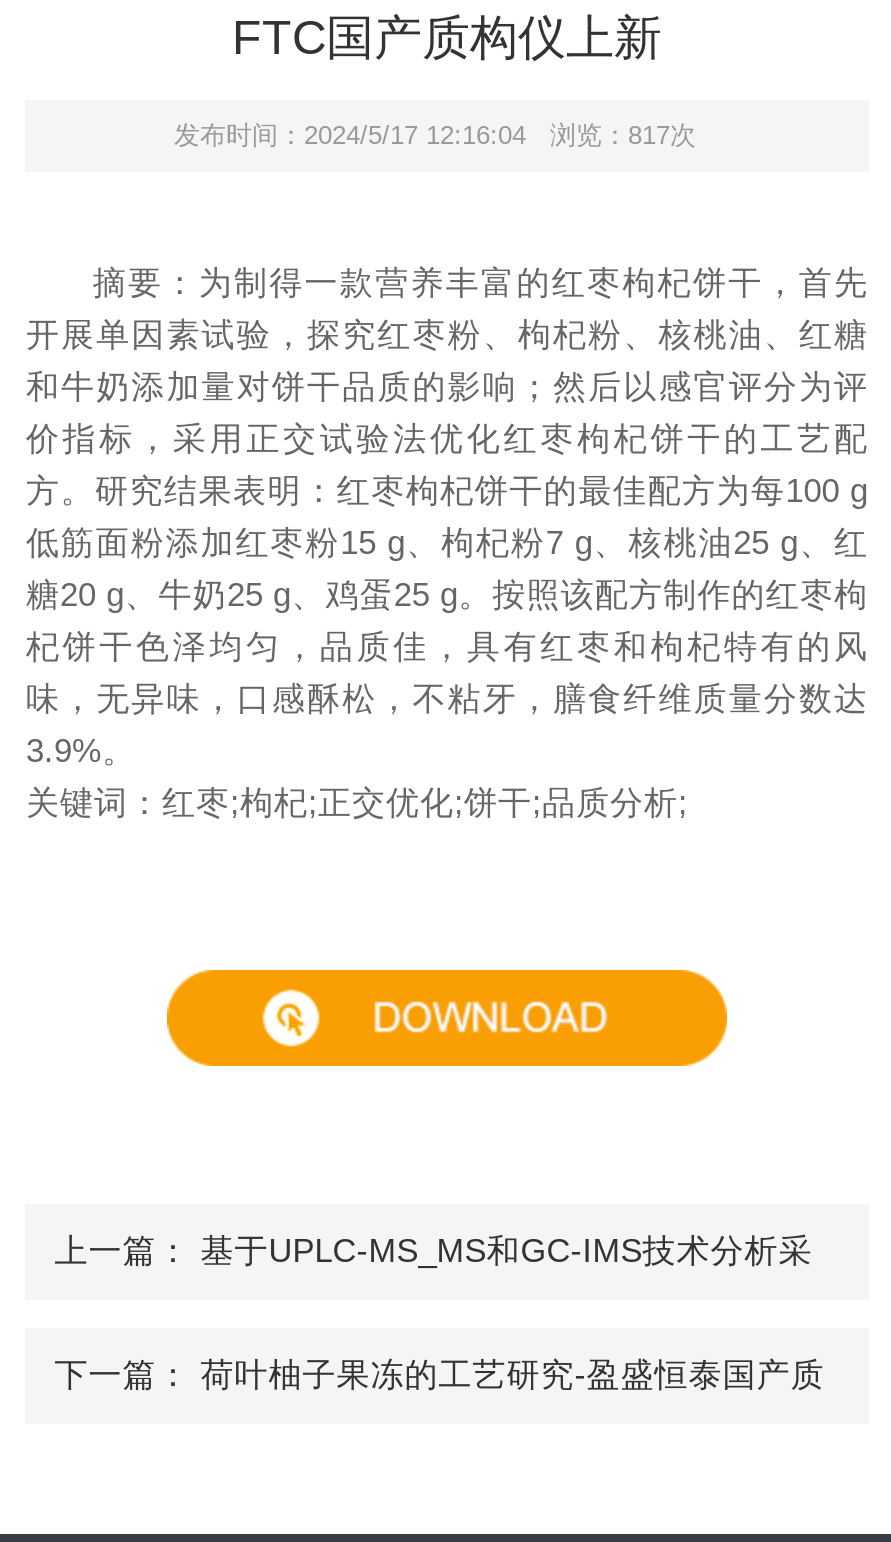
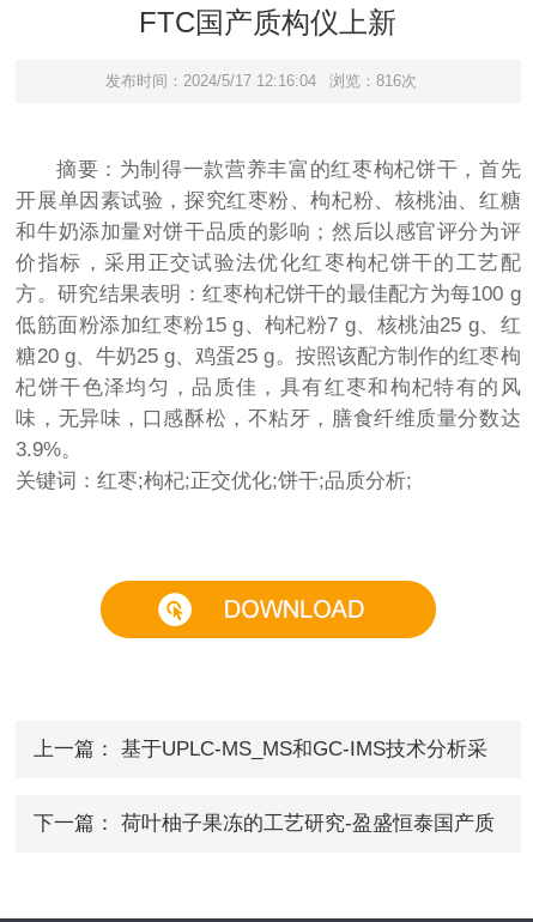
- 发布时间：2024/5/17 12:16:04 浏览：817次
+ 发布时间：2024/5/17 12:16:04 浏览：816次
